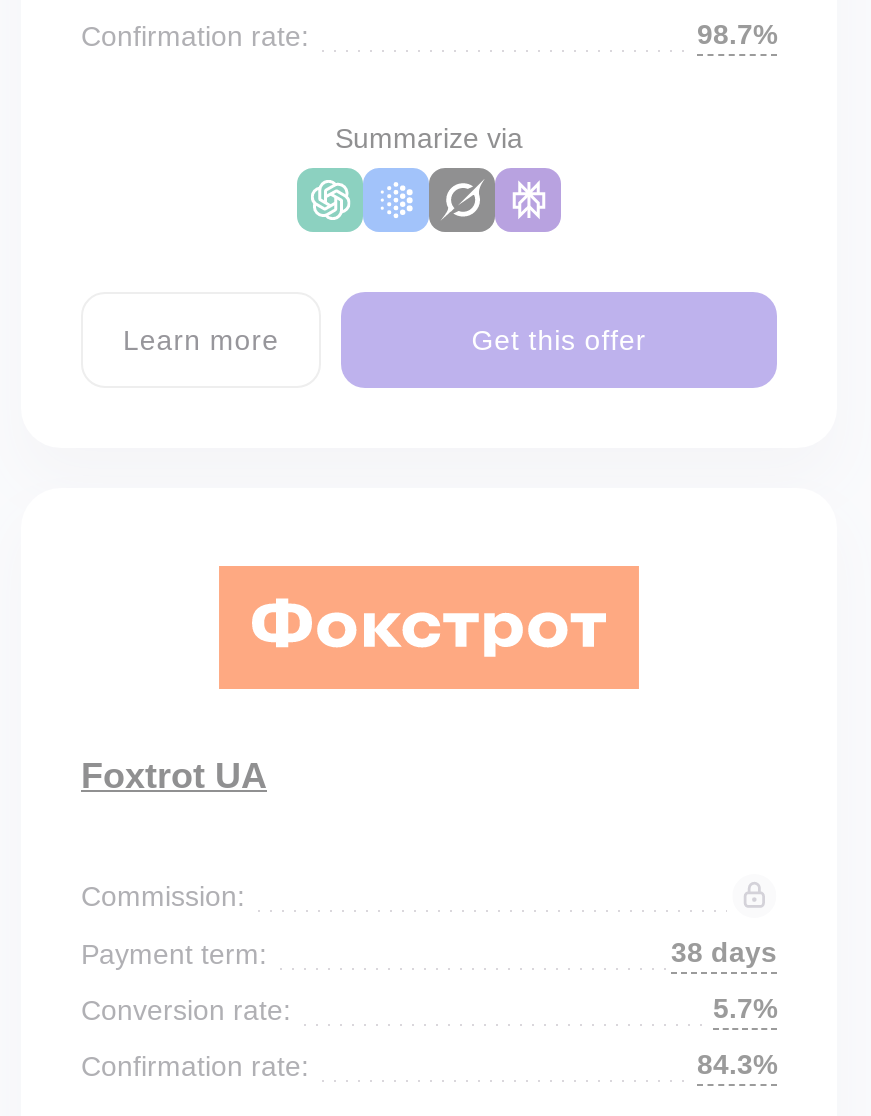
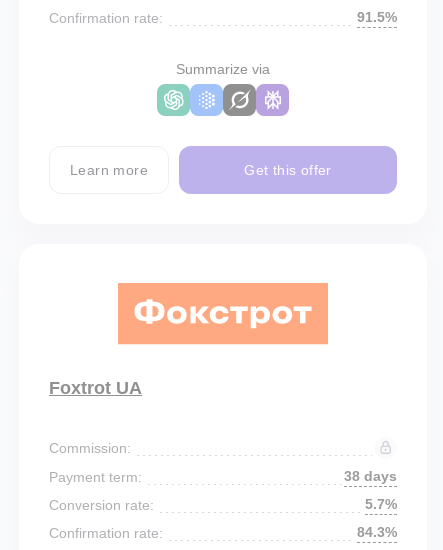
- 98.7%
+ 91.5%
